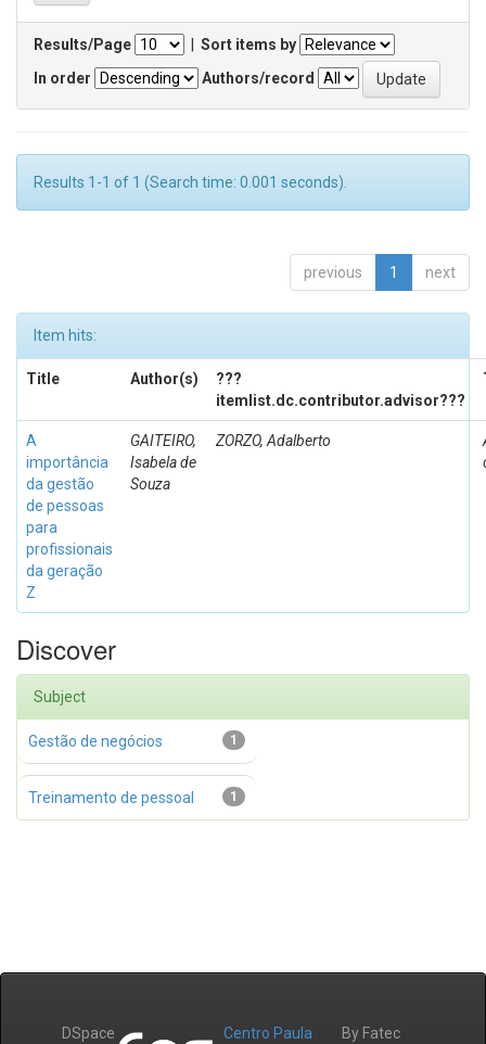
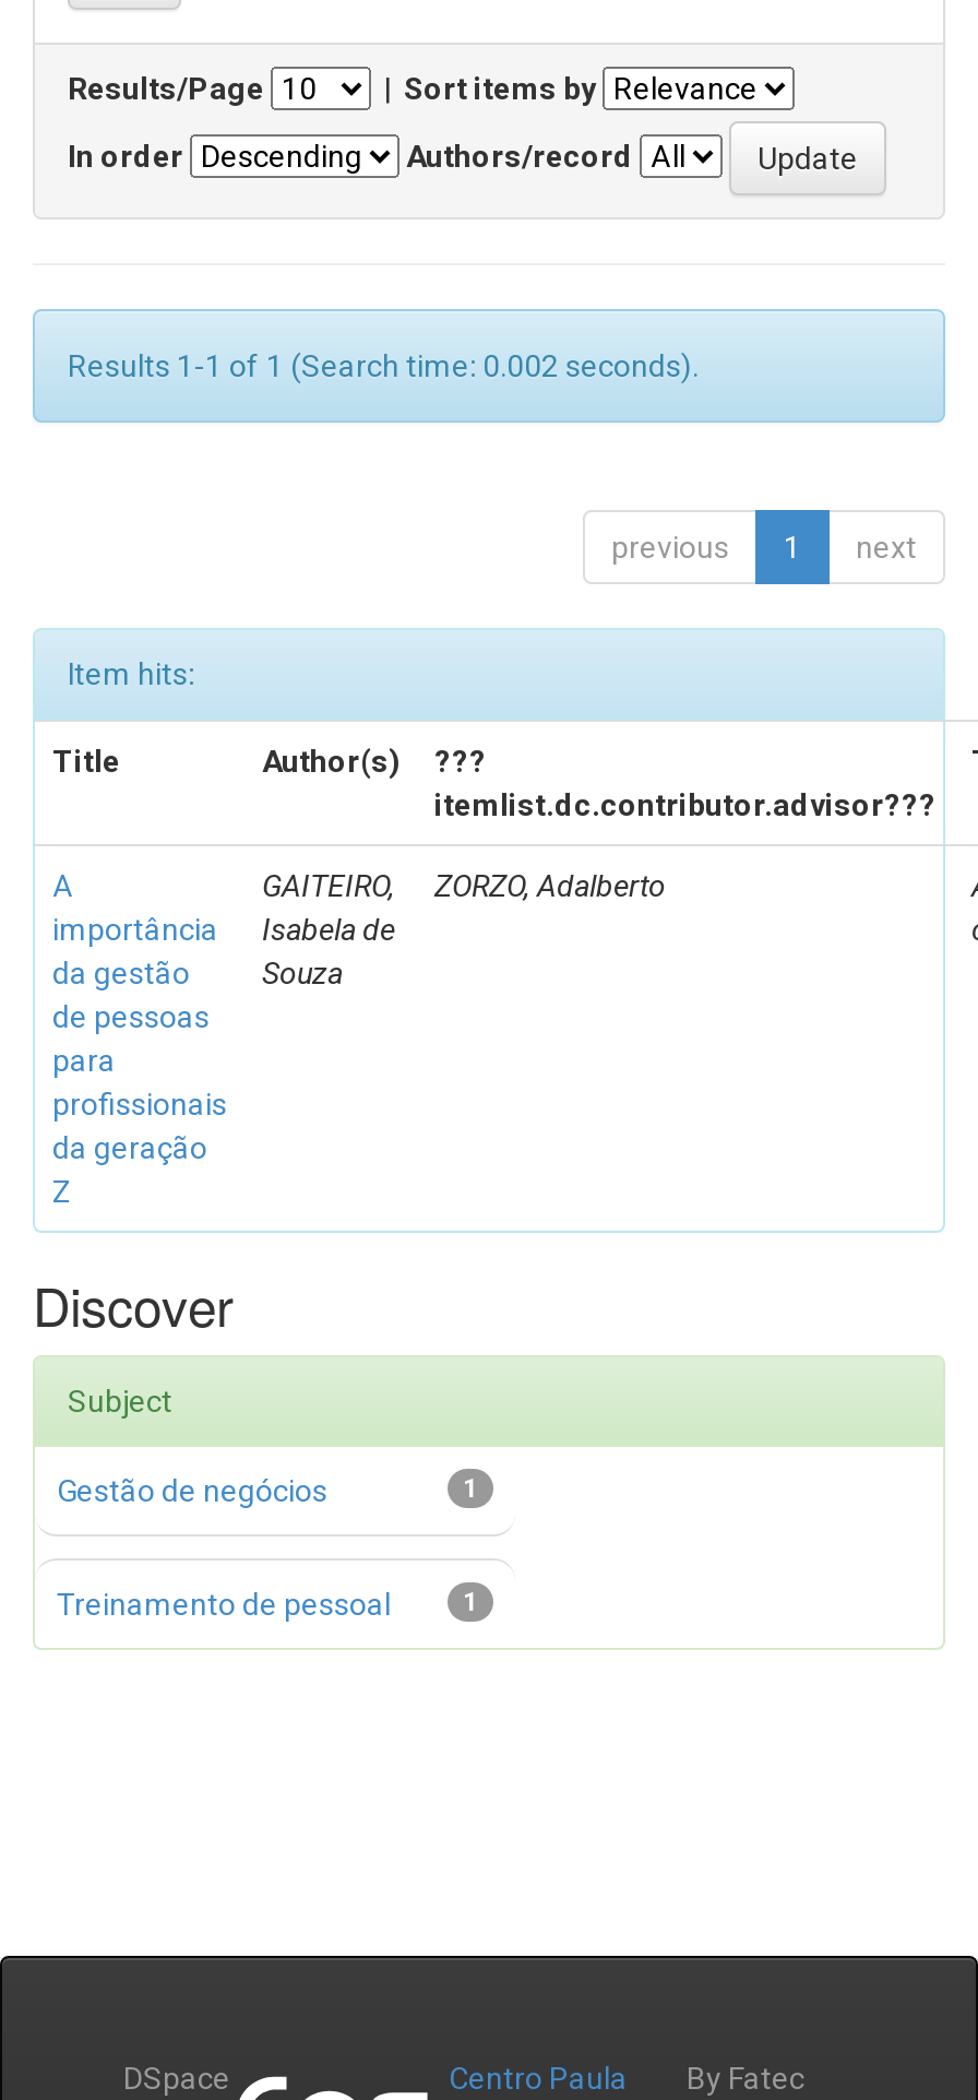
- Results 1-1 of 1 (Search time: 0.001 seconds).
+ Results 1-1 of 1 (Search time: 0.002 seconds).
